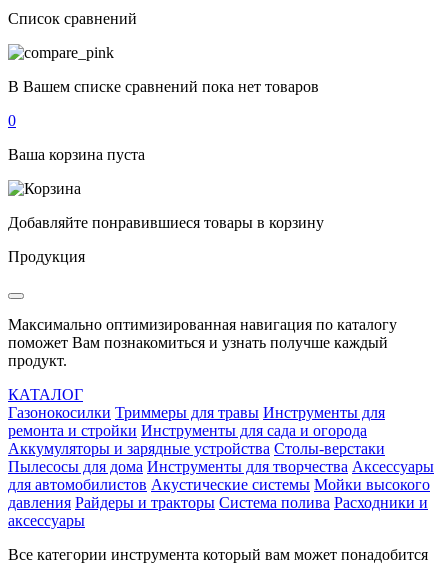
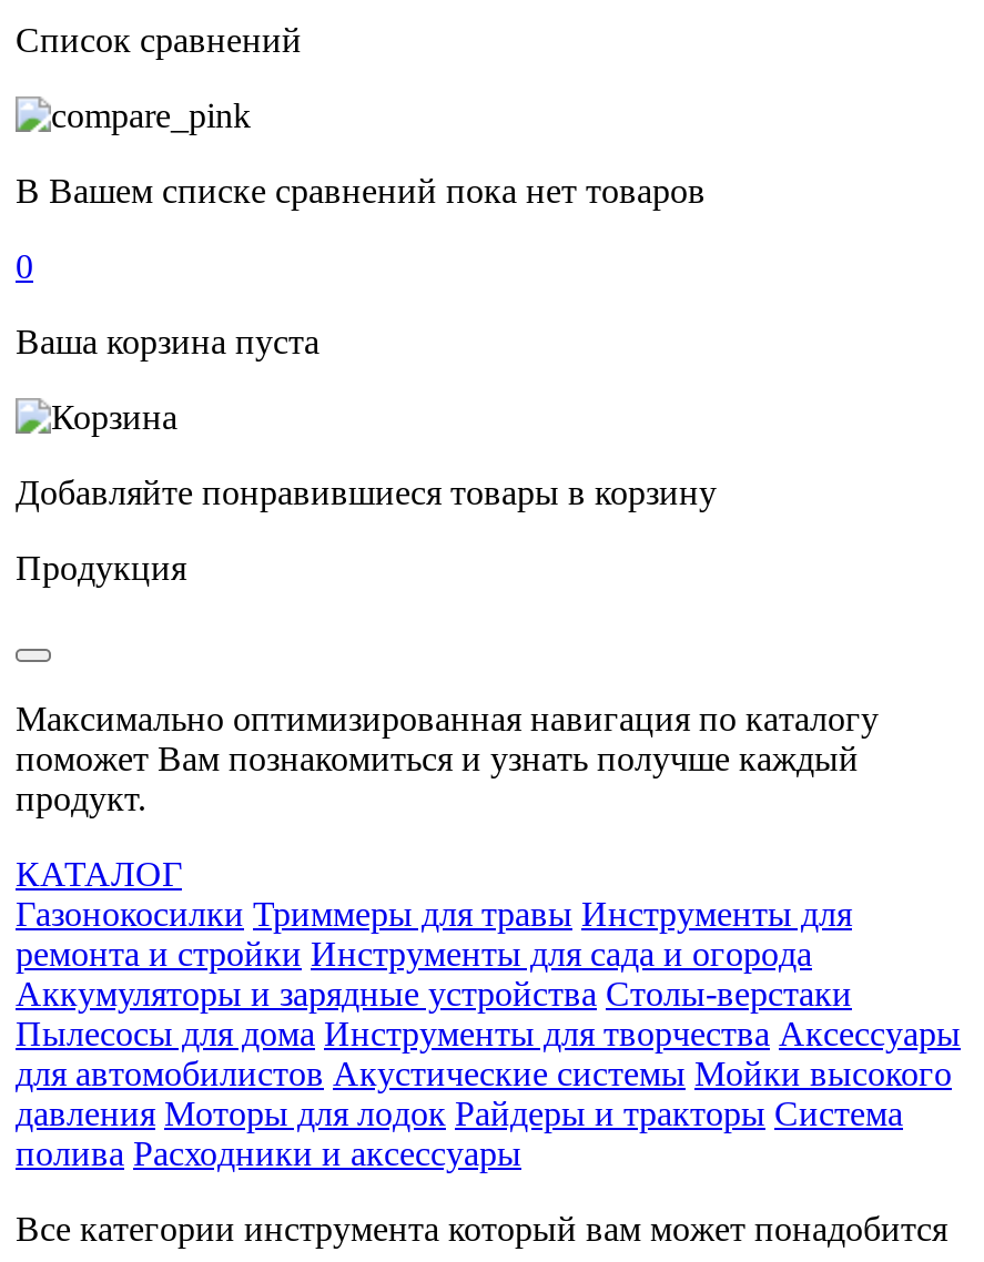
- давления Райдеры и тракторы Система полива Расходники и
- аксессуары
+ давления Моторы для лодок Райдеры и тракторы Система
+ полива Расходники и аксессуары
